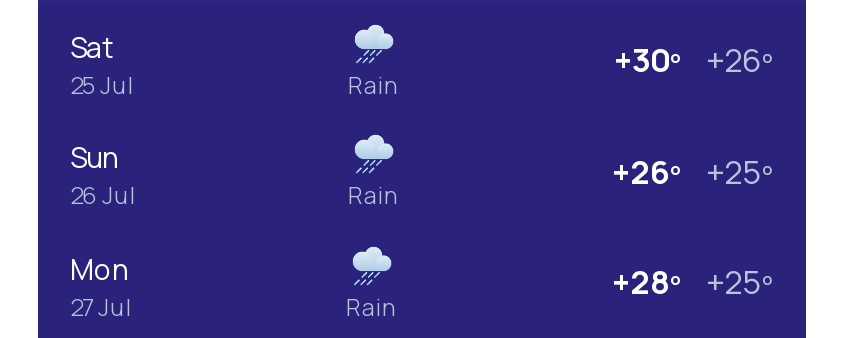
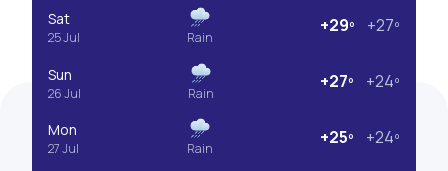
- +30º +26º
+ +29º +27º

- +26º +25º
+ +27º +24º

- +28º +25º
+ +25º +24º
